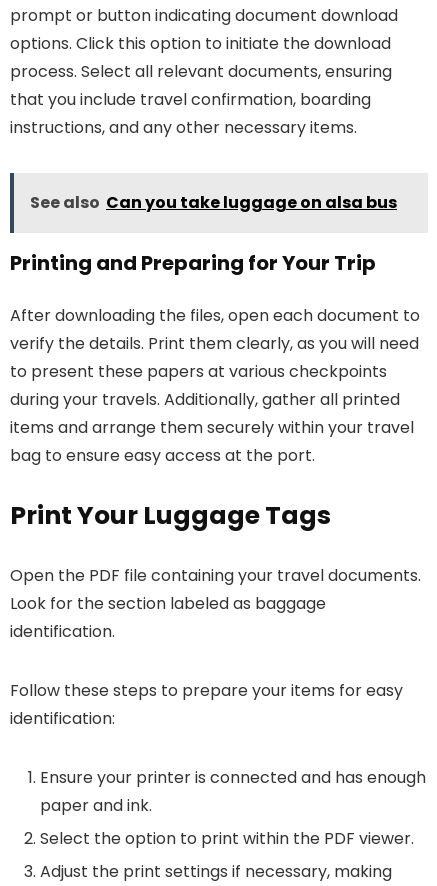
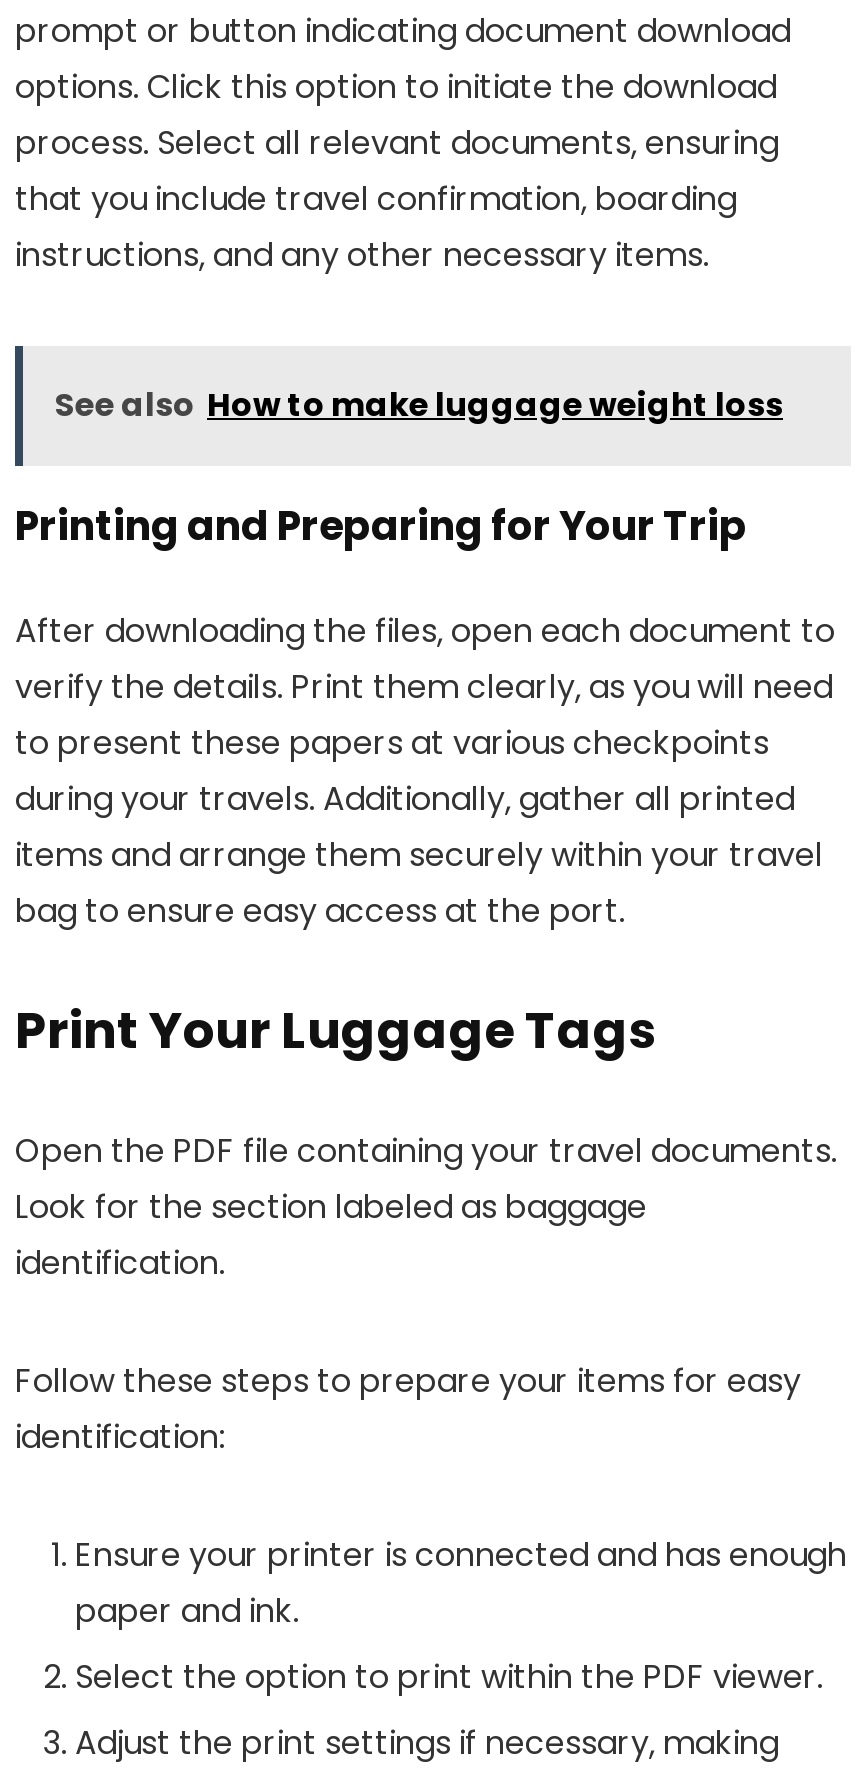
- See also Can you take luggage on alsa bus
+ See also How to make luggage weight loss
